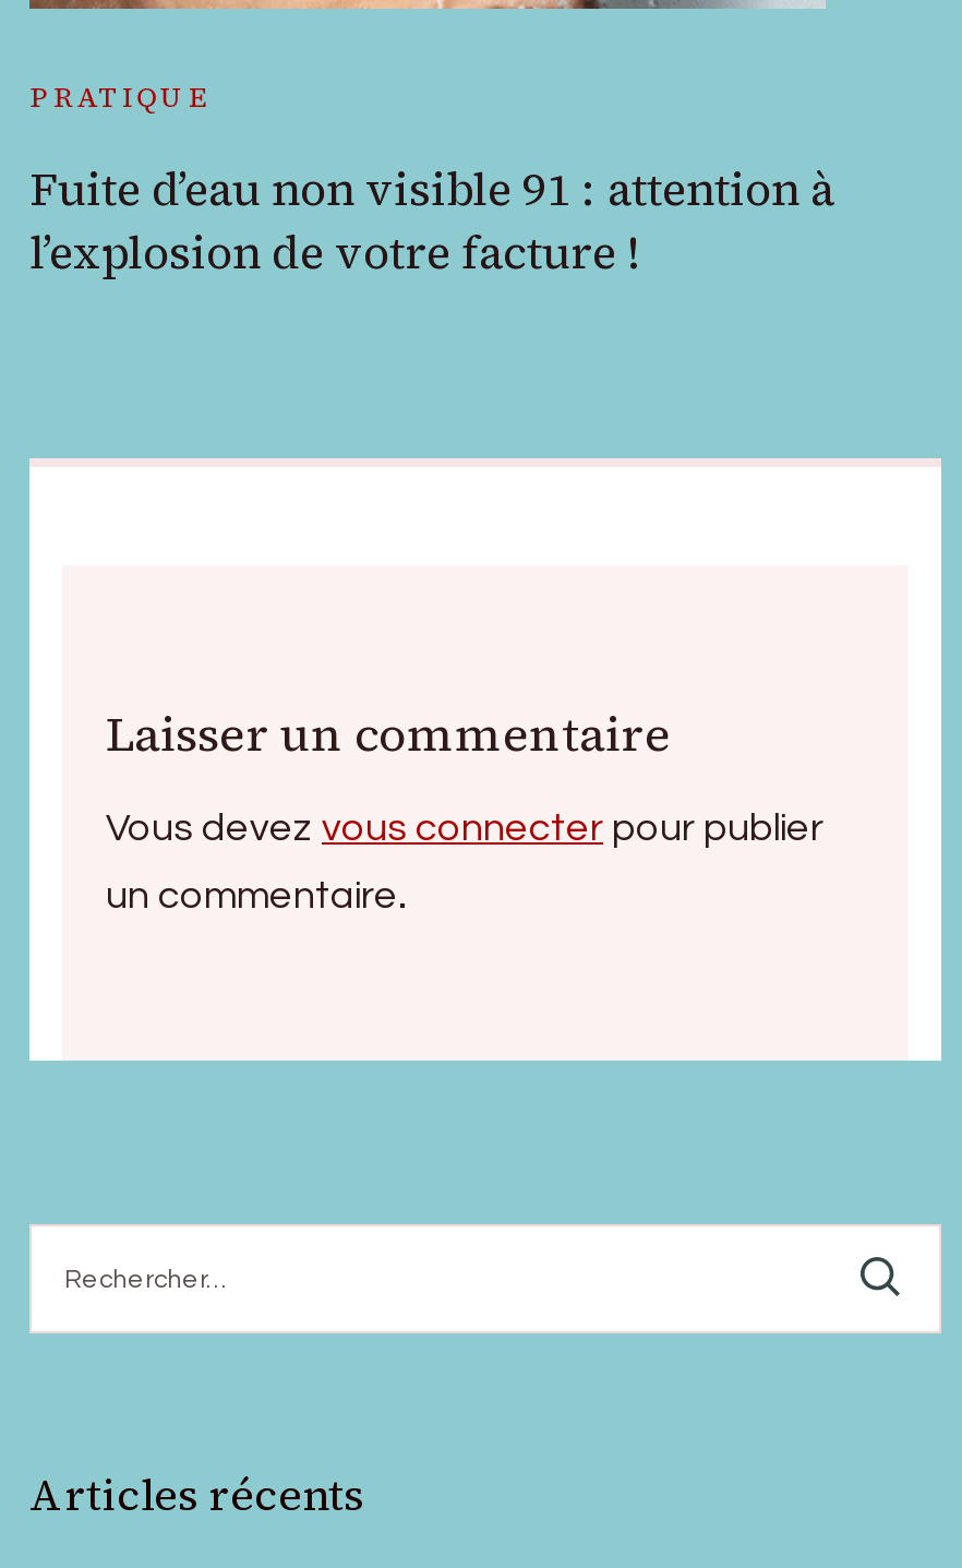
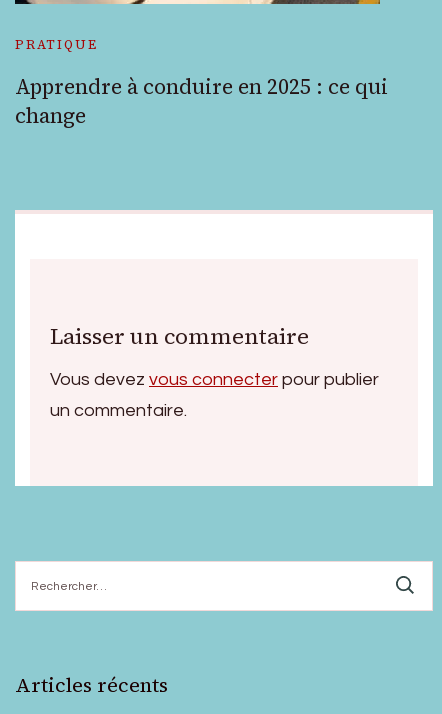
- Fuite d’eau non visible 91 : attention à
- l’explosion de votre facture !
+ Apprendre à conduire en 2025 : ce qui
+ change
